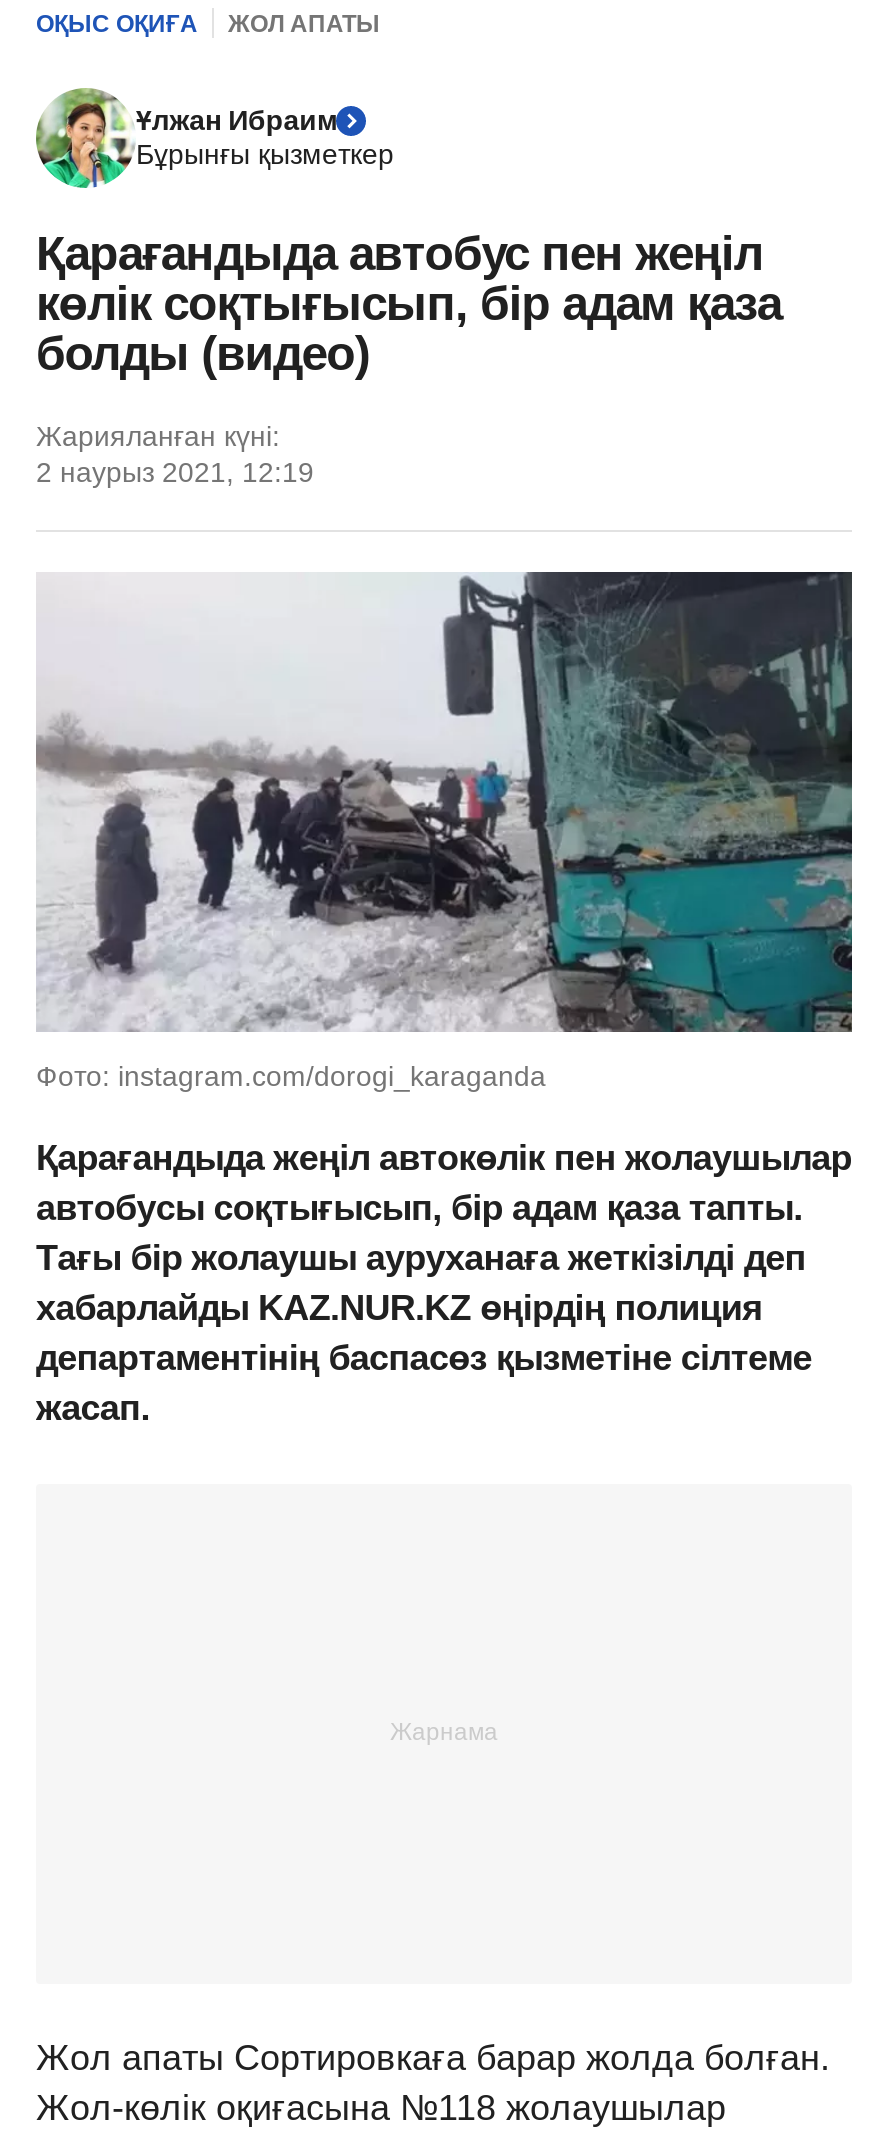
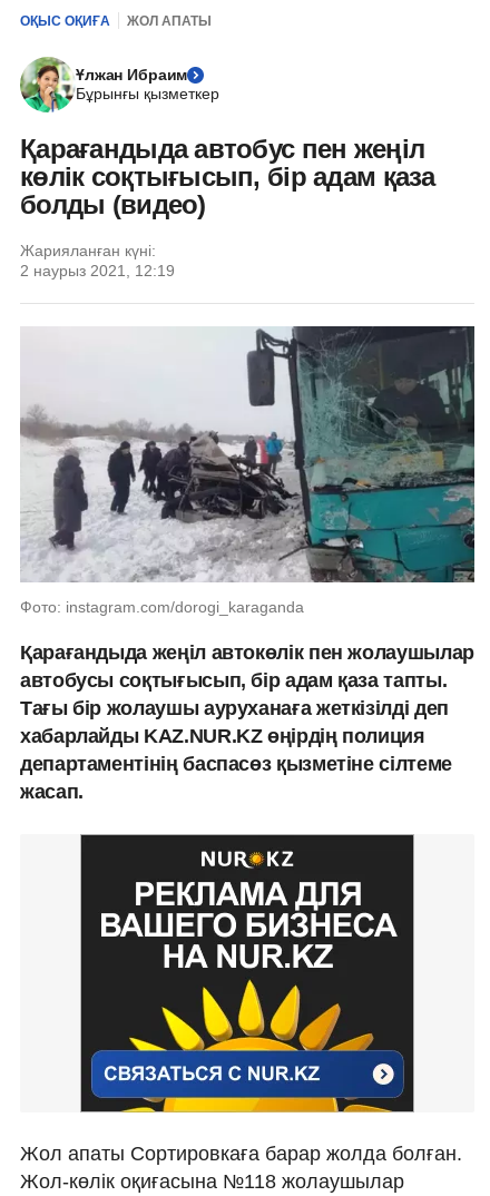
+ [image]
